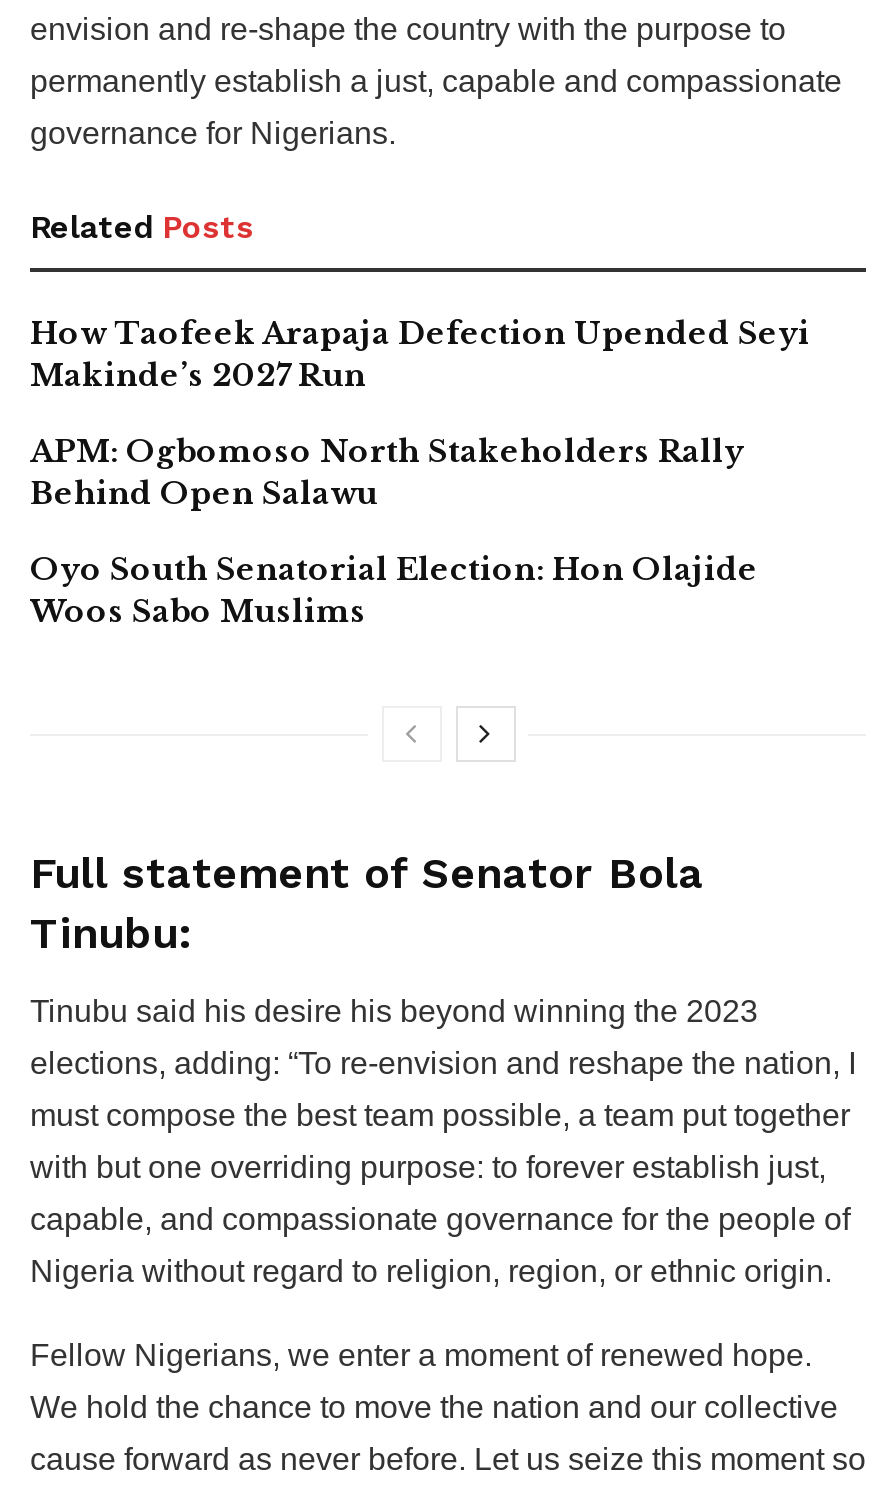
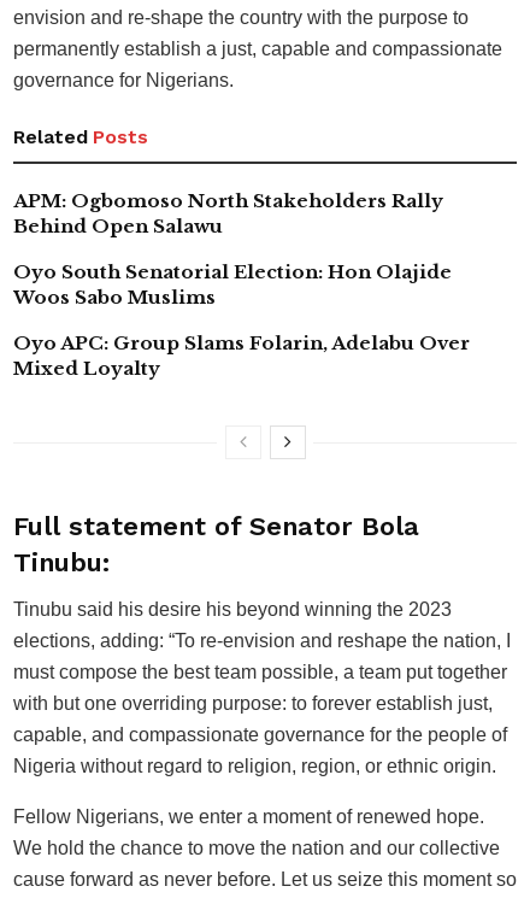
- How Taofeek Arapaja Defection Upended Seyi
- Makinde’s 2027 Run

moved up: APM: Ogbomoso North Stakeholders Rally | Behind Open Salawu | Oyo South Senatorial Election: Hon Olajide | Woos Sabo Muslims

+ Oyo APC: Group Slams Folarin, Adelabu Over
+ Mixed Loyalty
